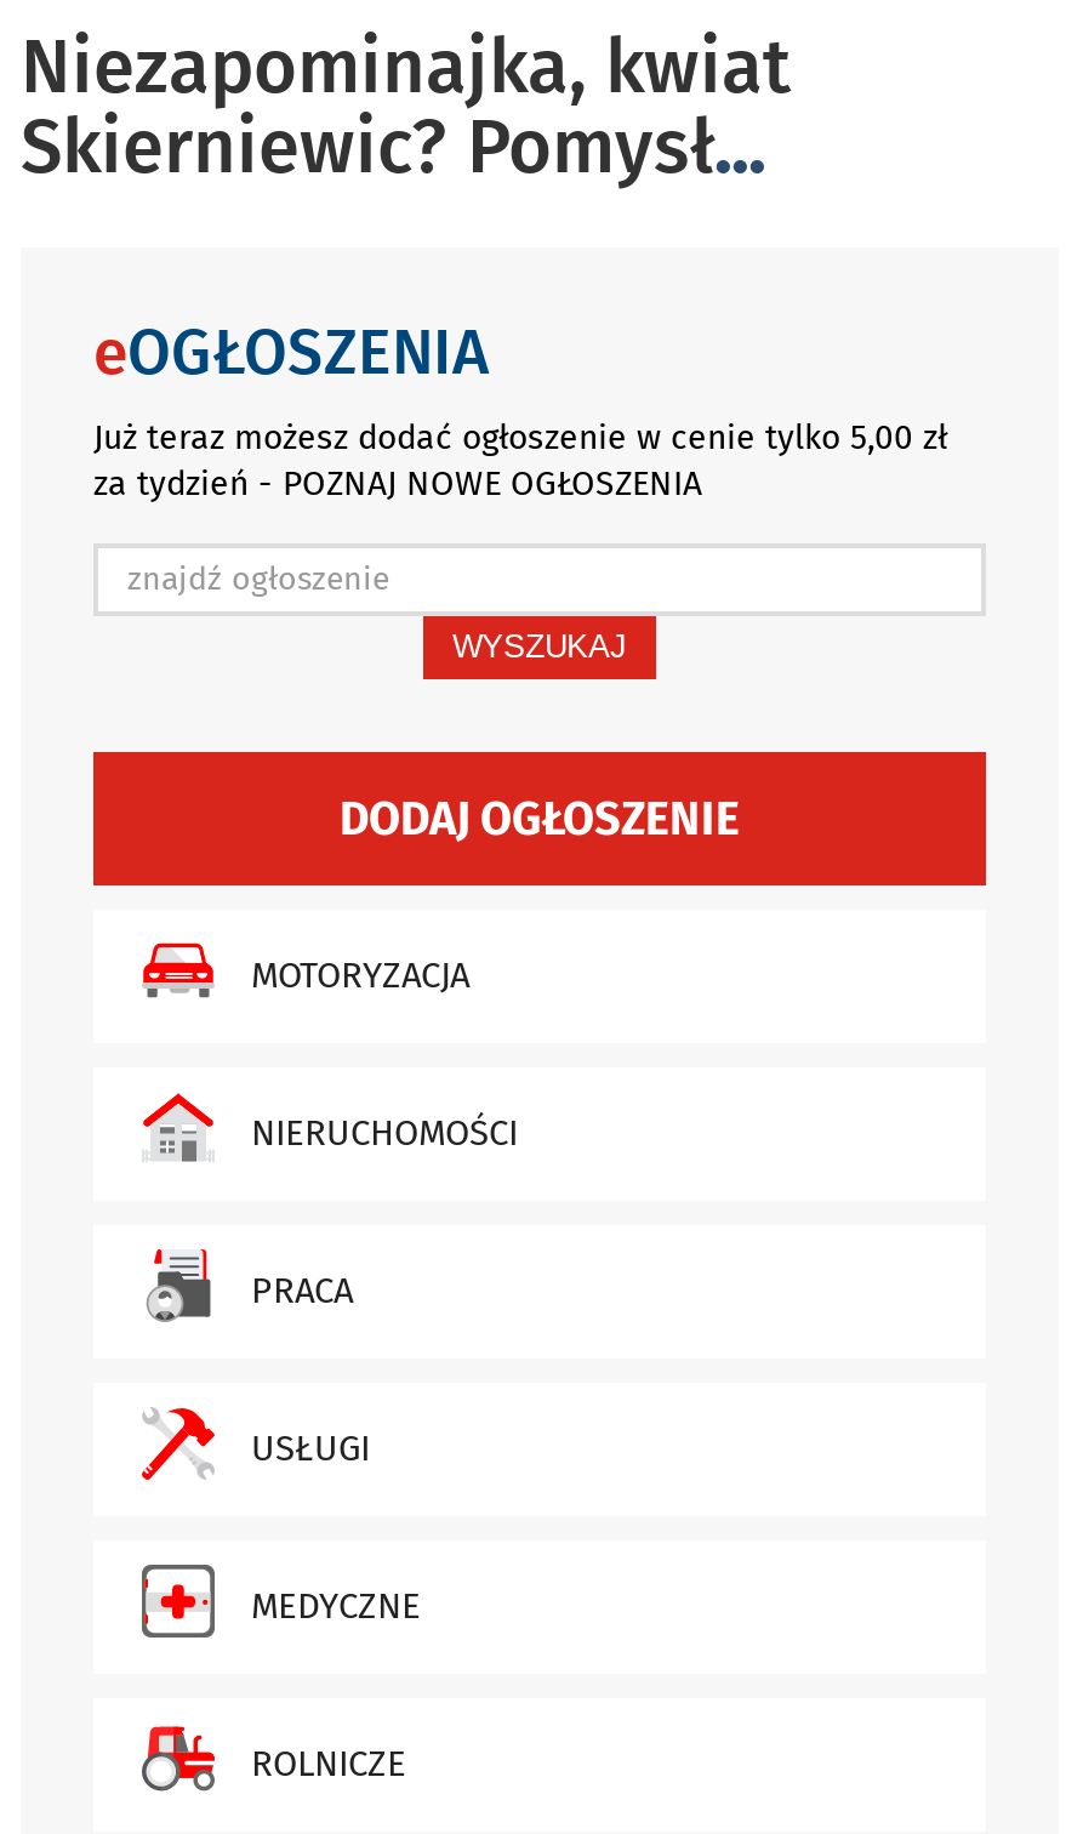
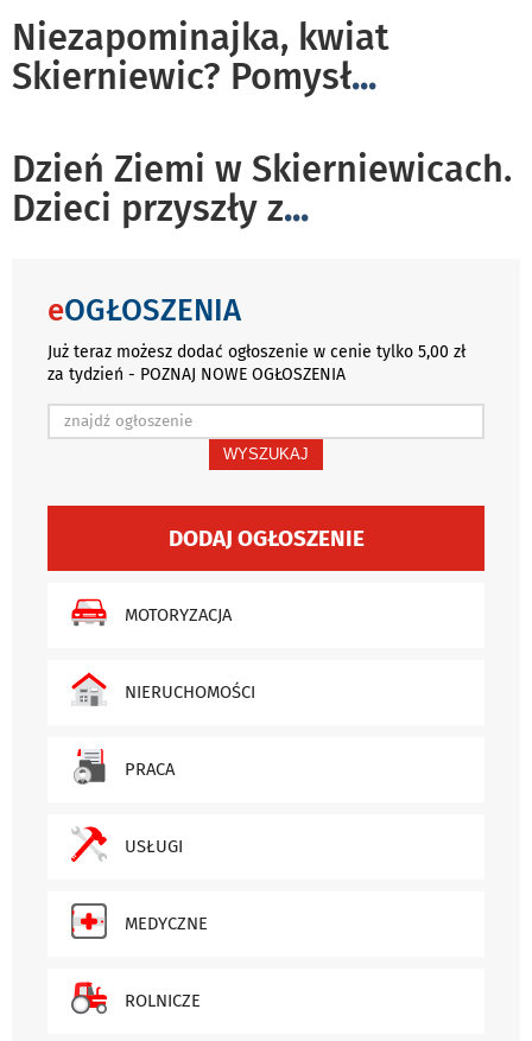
+ Dzień Ziemi w Skierniewicach.
+ Dzieci przyszły z...
